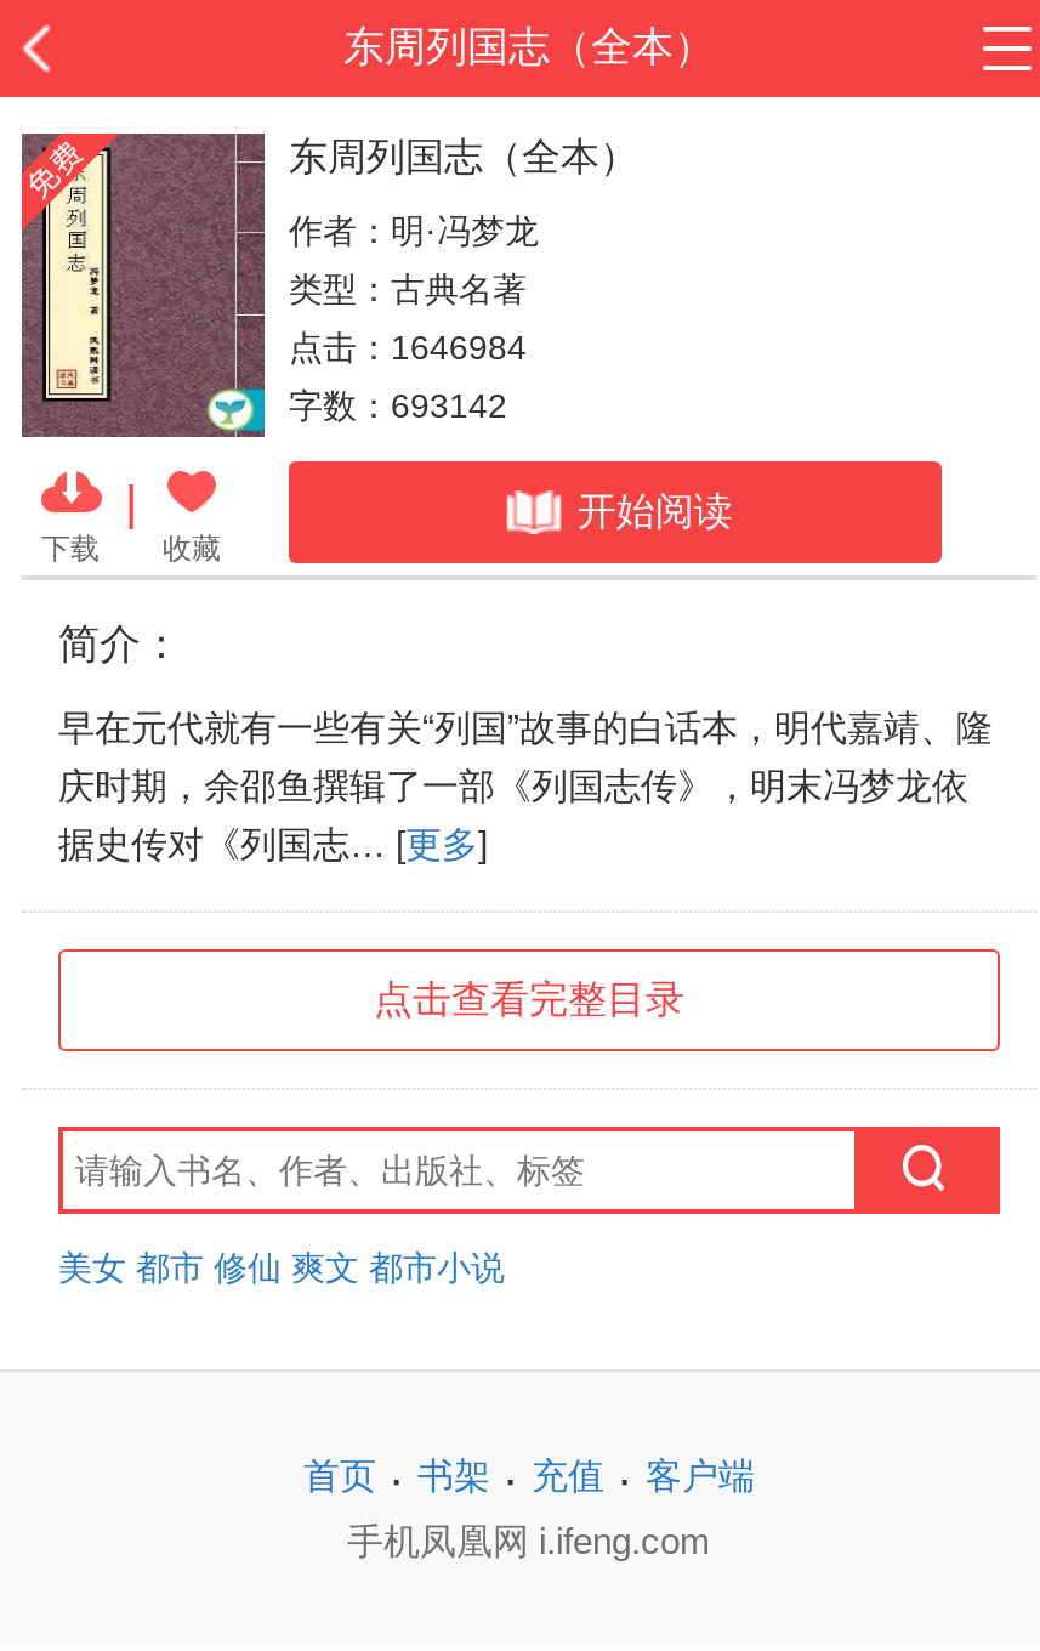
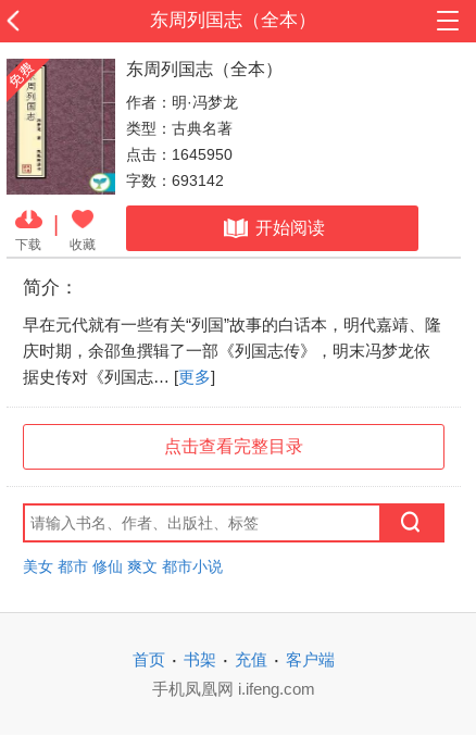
- 点击：1646984
+ 点击：1645950
